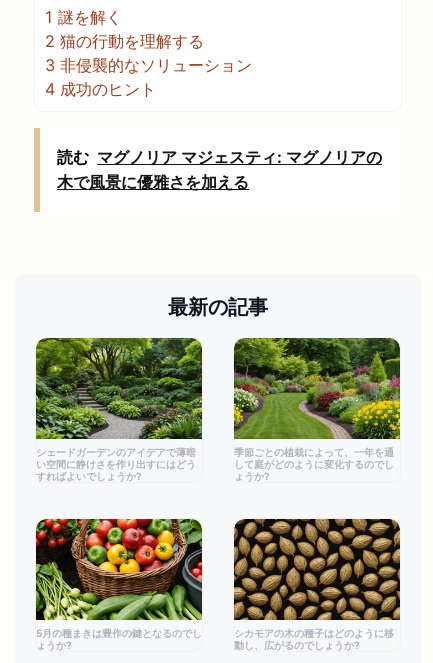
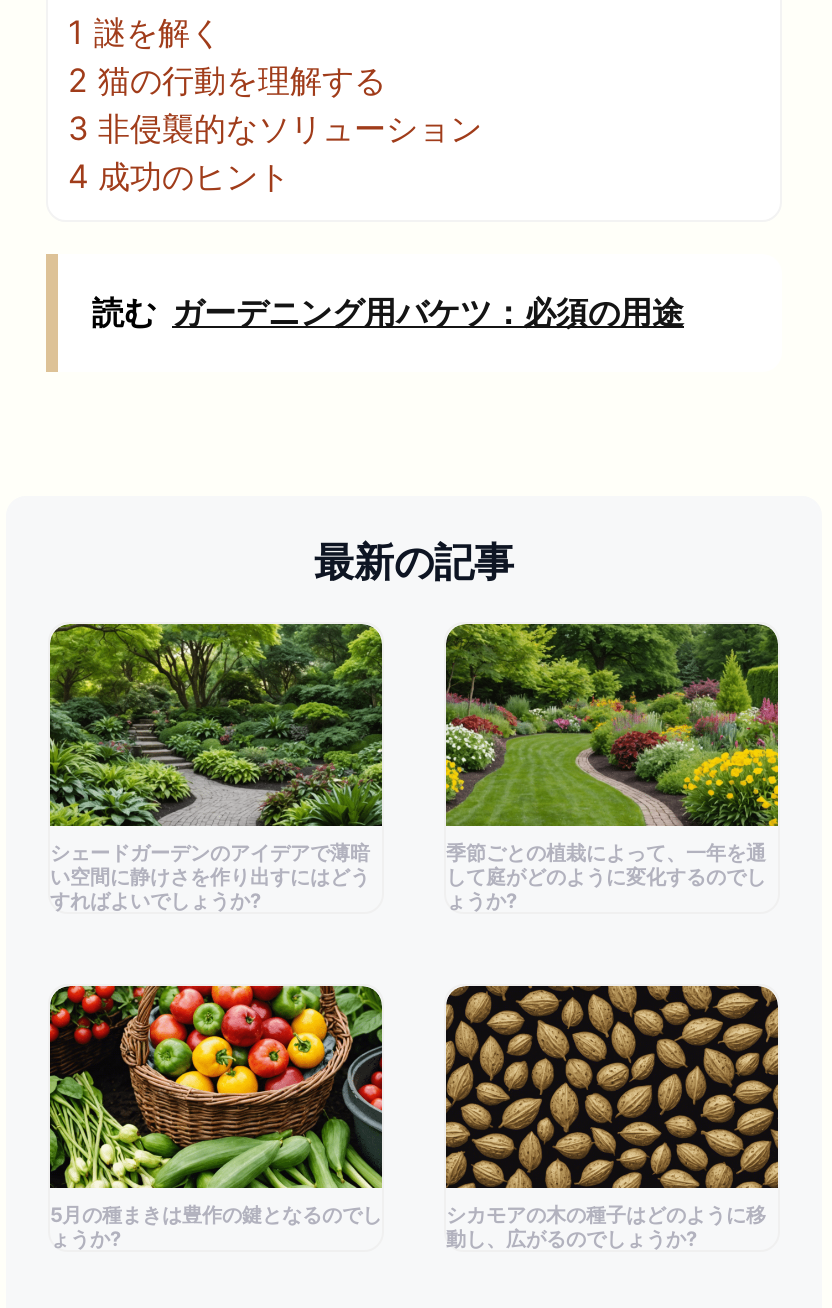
- 読む マグノリア マジェスティ: マグノリアの
- 木で風景に優雅さを加える
+ 読む ガーデニング用バケツ：必須の用途
